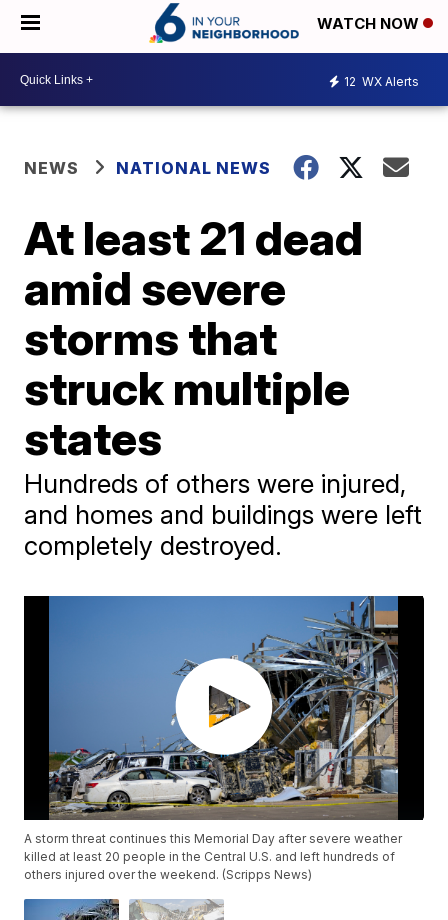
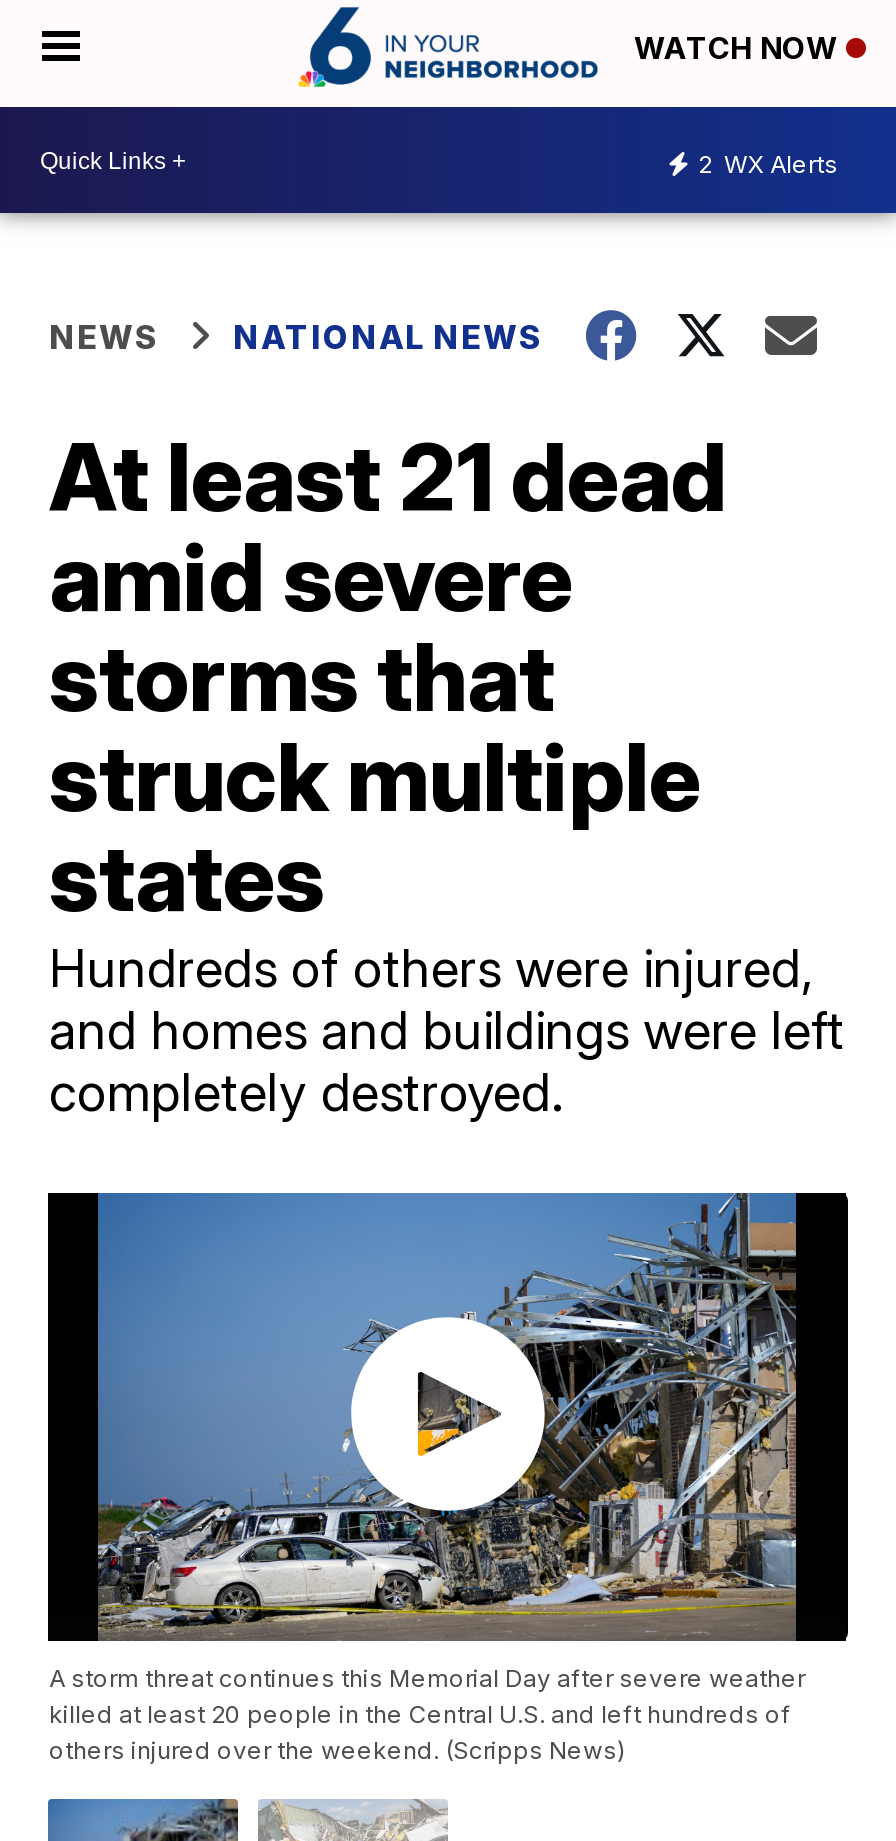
- 12 WX Alerts
+ 2 WX Alerts
